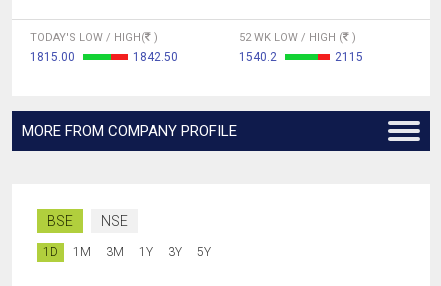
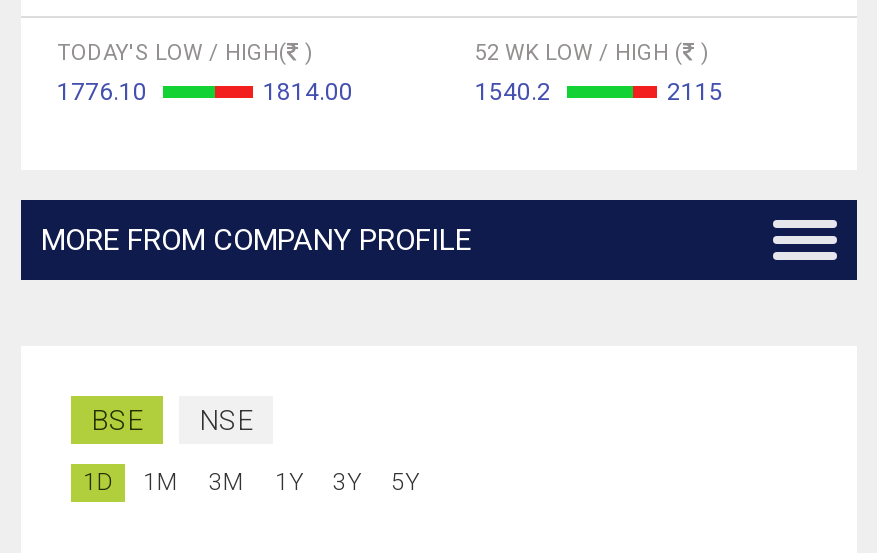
- 1815.00
+ 1776.10

- 1842.50
+ 1814.00
